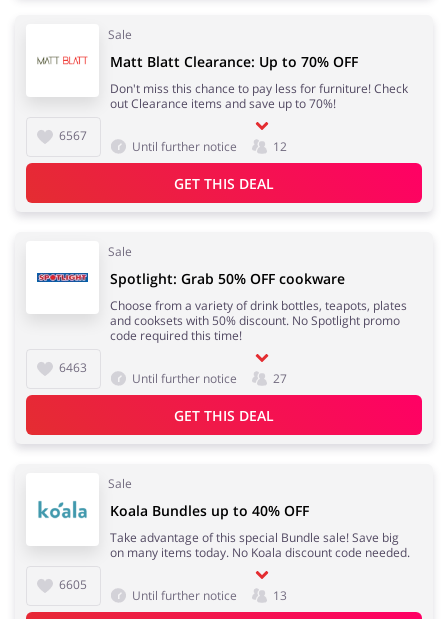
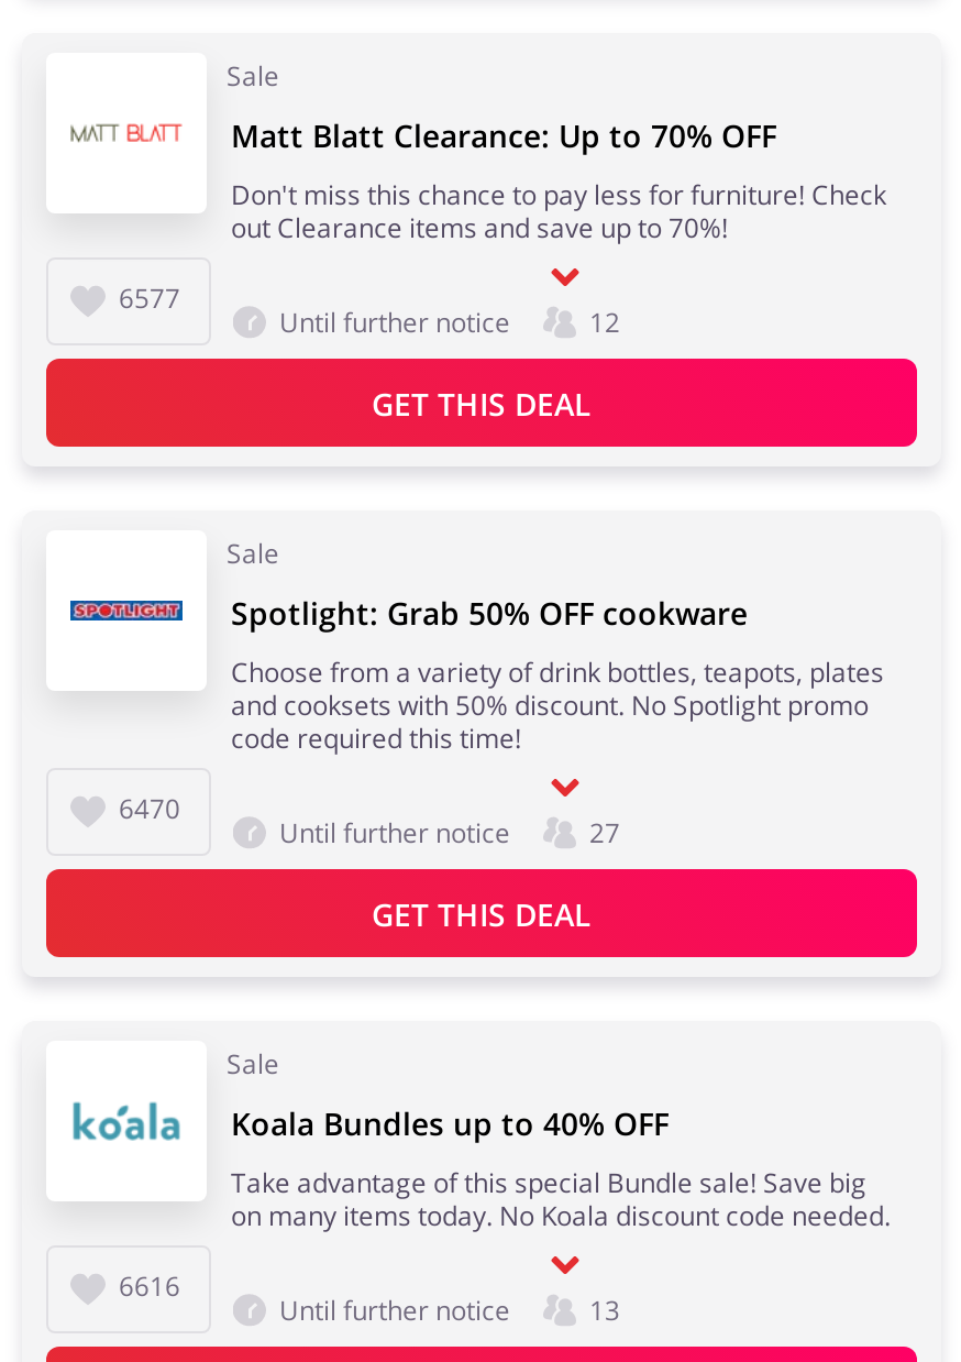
- 6567
+ 6577

- 6463
+ 6470

- 6605
+ 6616
